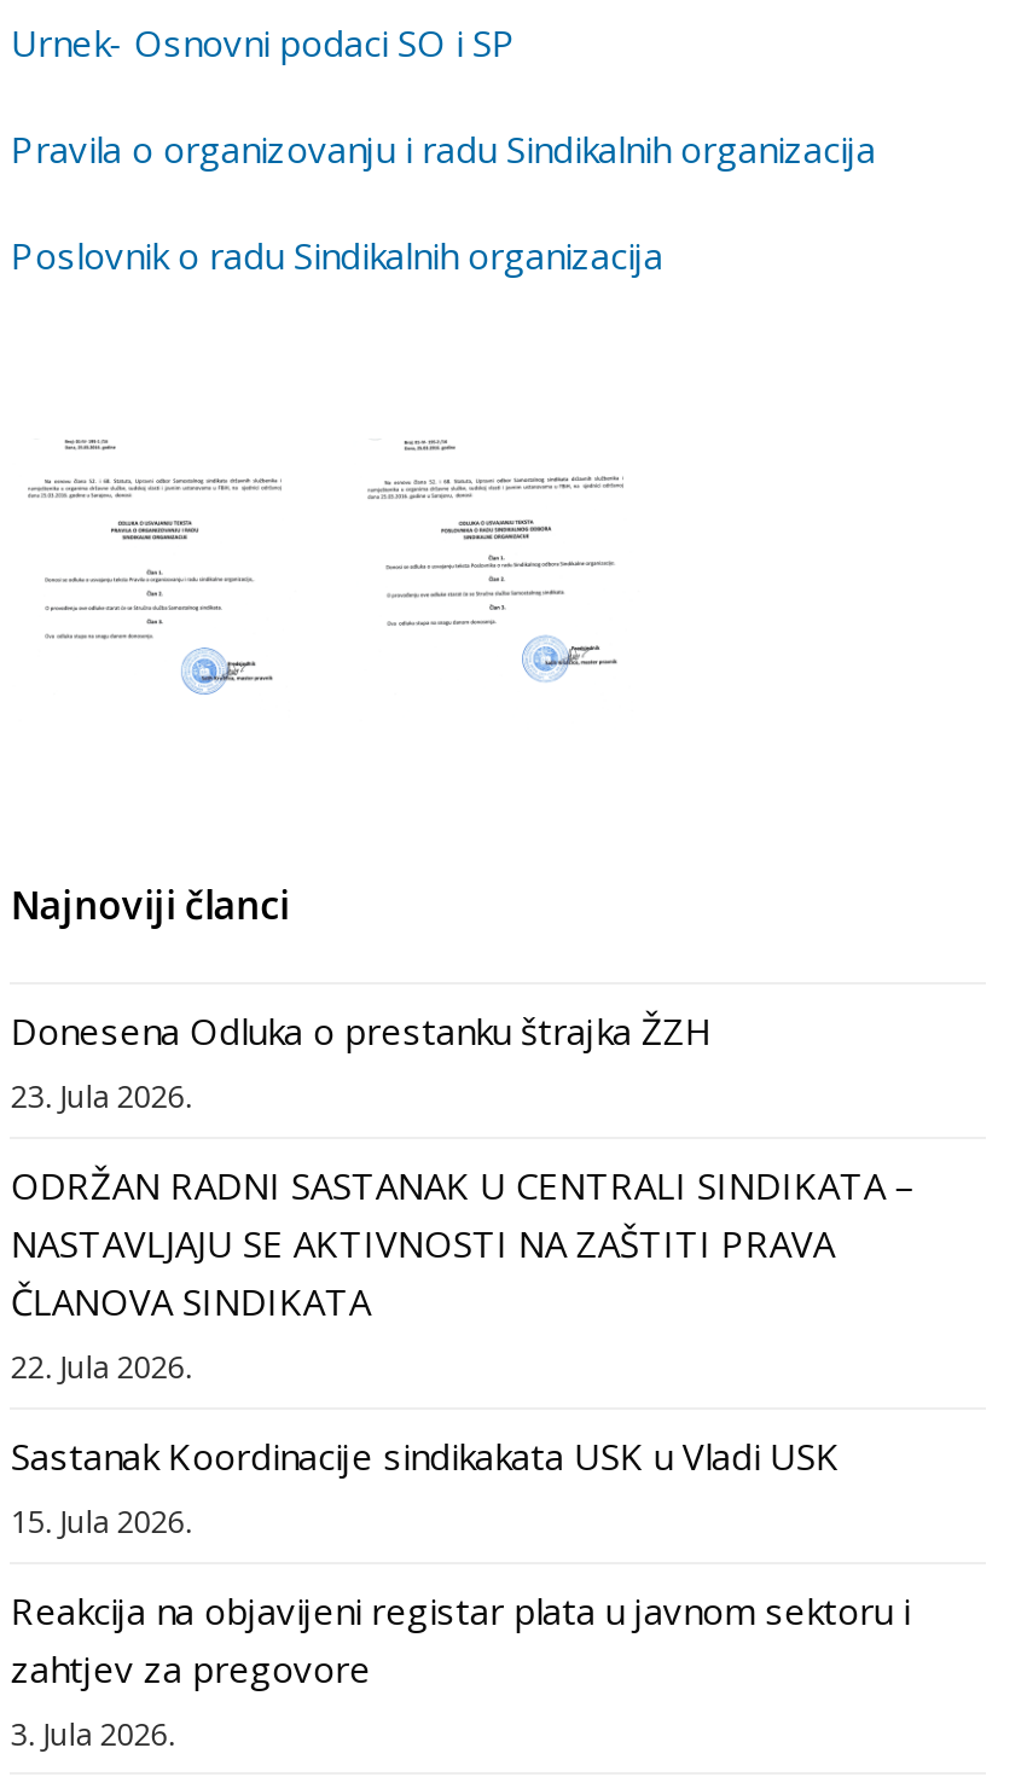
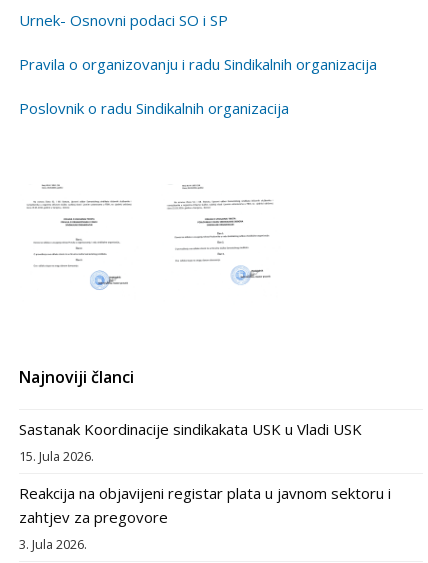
- Donesena Odluka o prestanku štrajka ŽZH
- 23. Jula 2026.
- ODRŽAN RADNI SASTANAK U CENTRALI SINDIKATA –
- NASTAVLJAJU SE AKTIVNOSTI NA ZAŠTITI PRAVA
- ČLANOVA SINDIKATA
- 22. Jula 2026.
